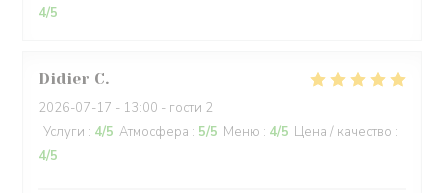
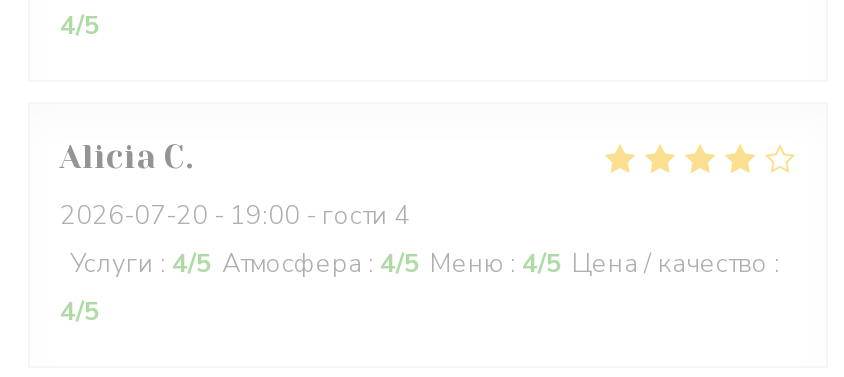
- Didier C
+ Alicia C

- 2026-07-17 - 13:00 - гости 2
+ 2026-07-20 - 19:00 - гости 4

- Услуги: 4/5 Атмосфера: 5/5 Меню: 4/5 Цена / качество:
+ Услуги: 4/5 Атмосфера: 4/5 Меню: 4/5 Цена / качество:
